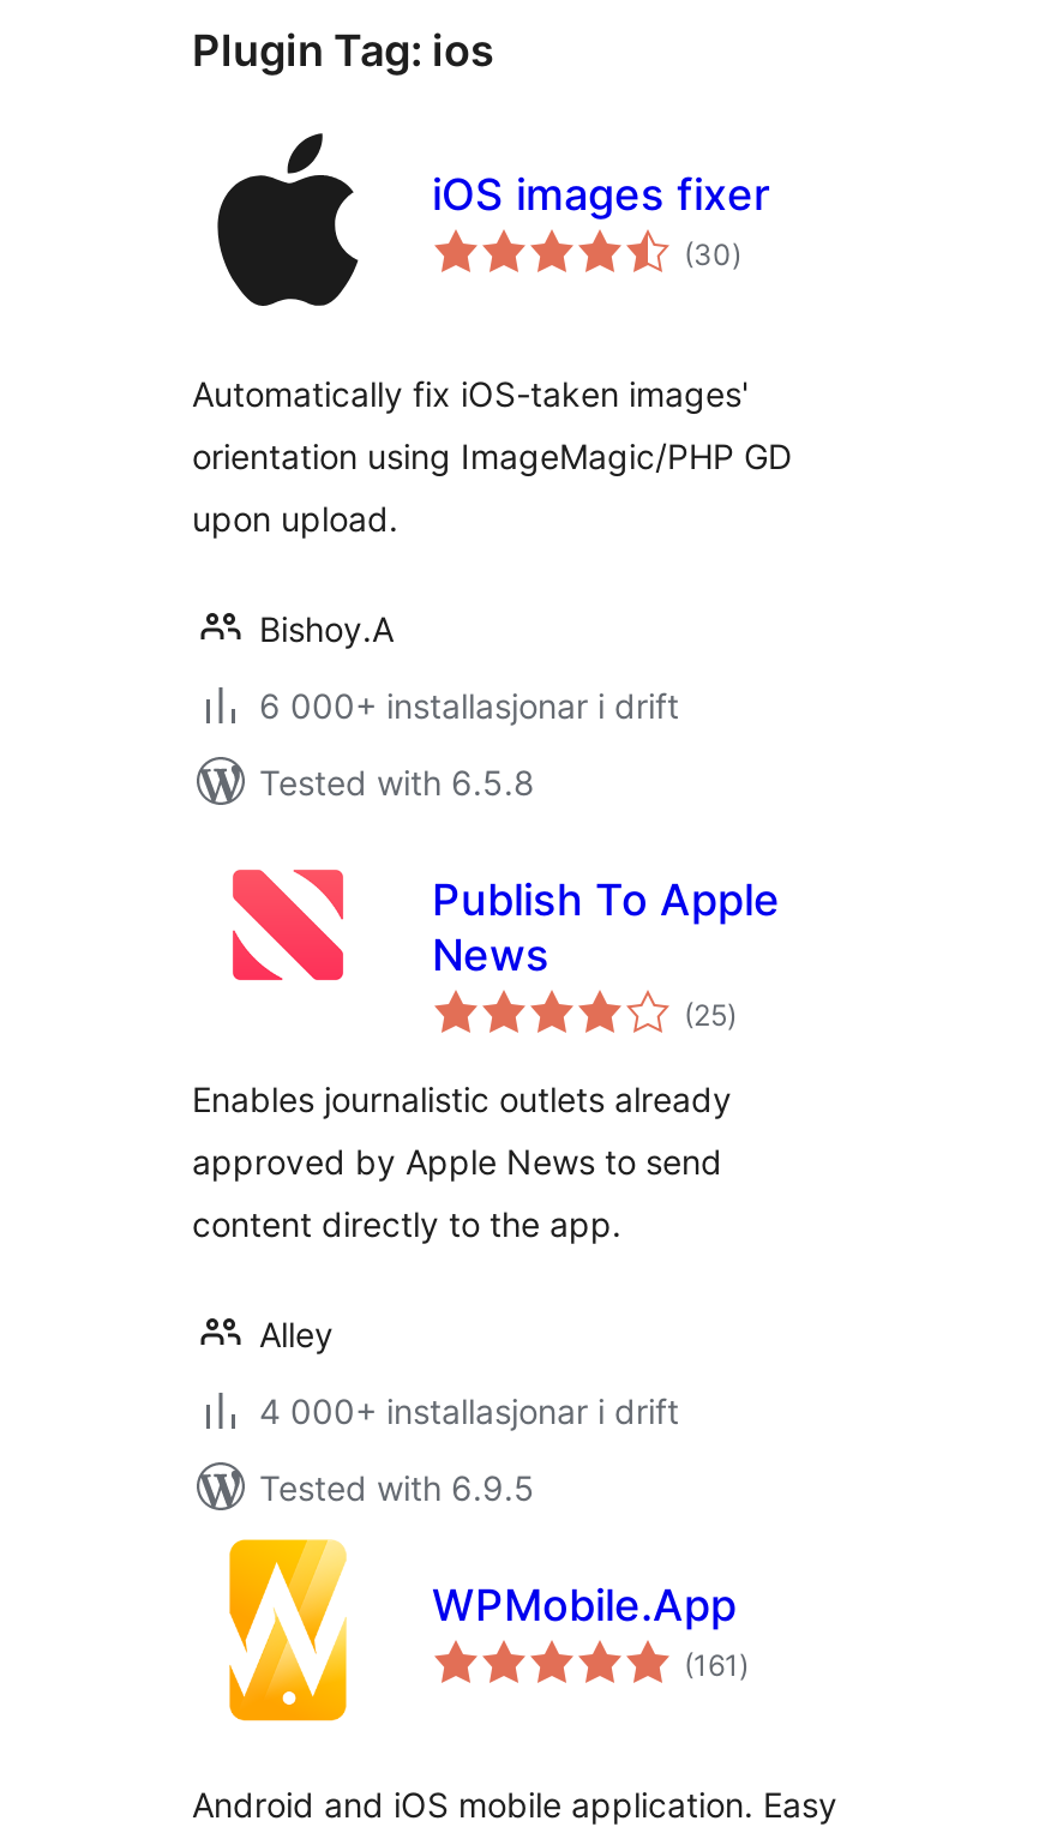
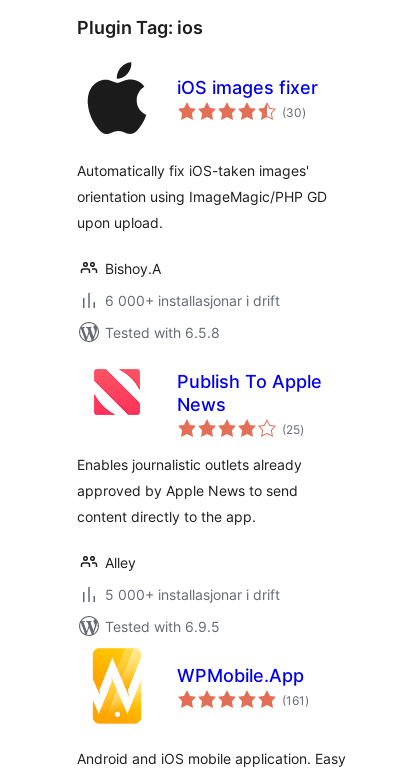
- 4 000+ installasjonar i drift
+ 5 000+ installasjonar i drift
